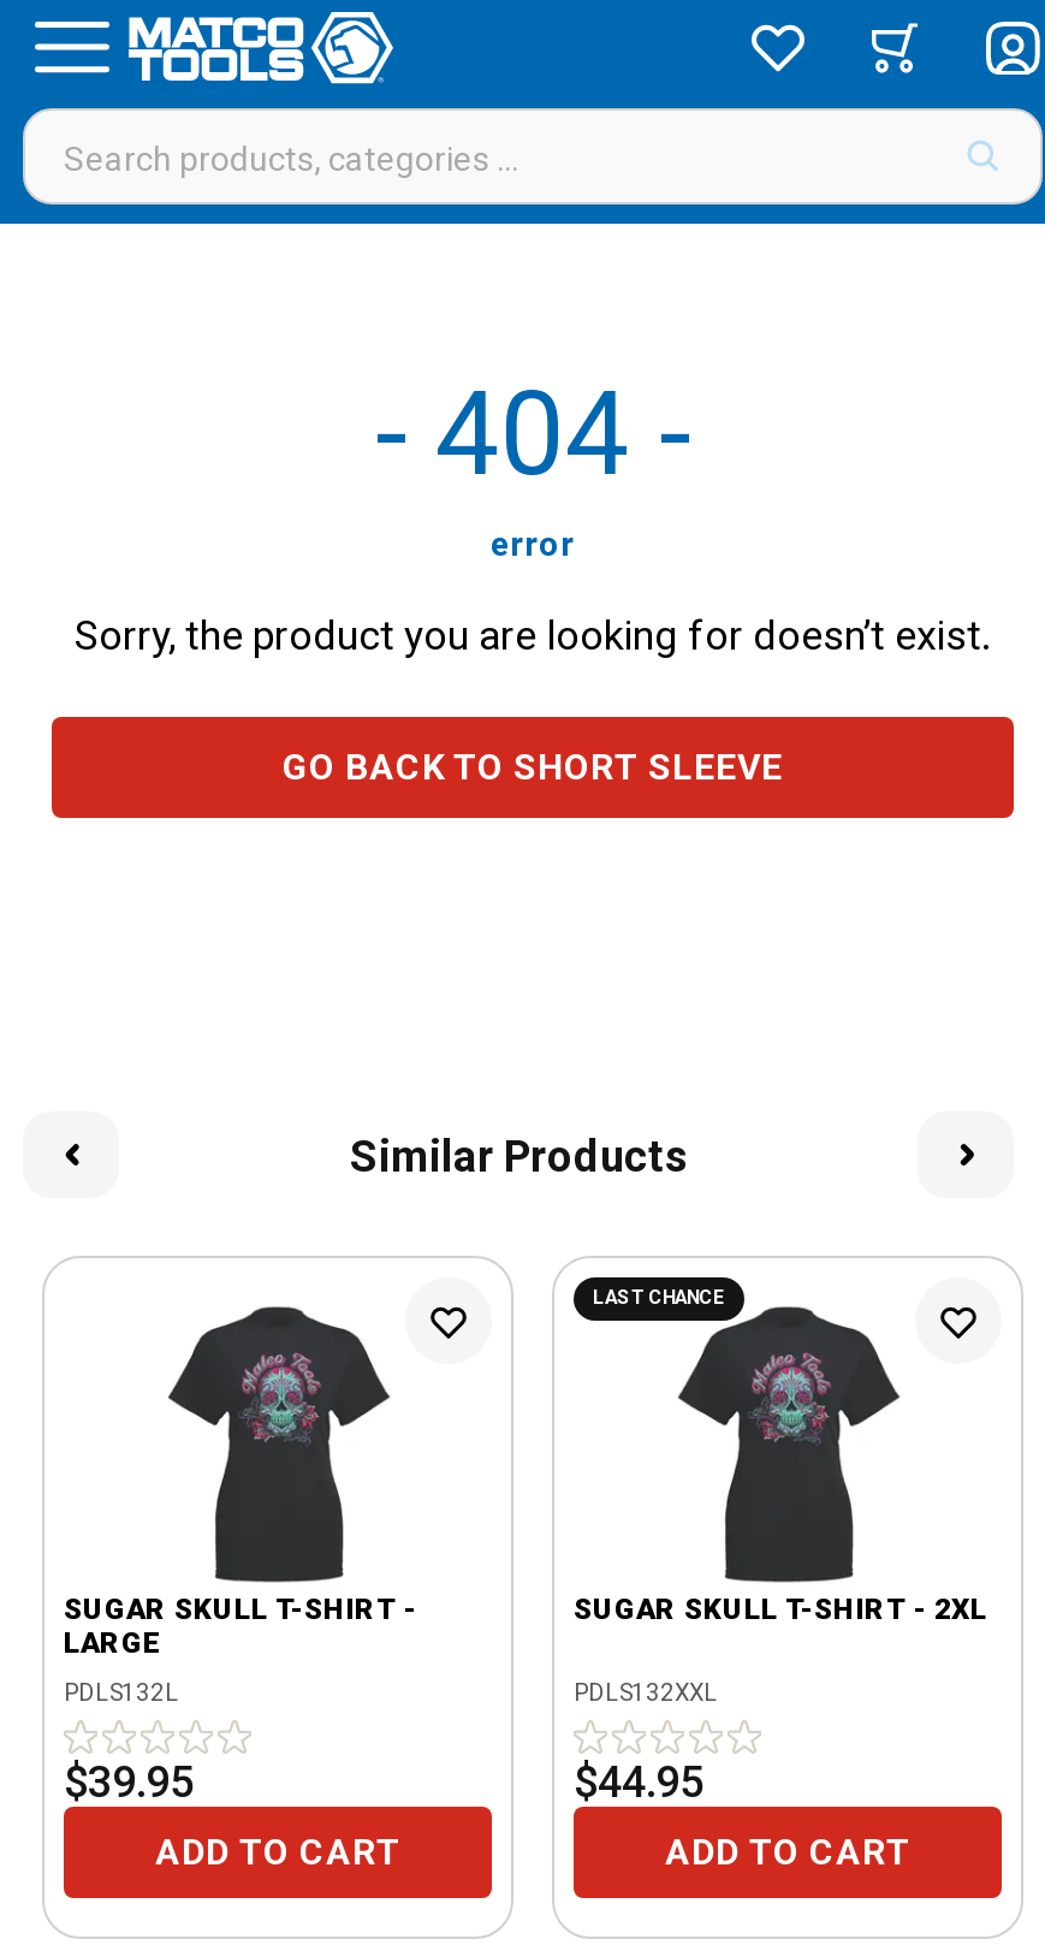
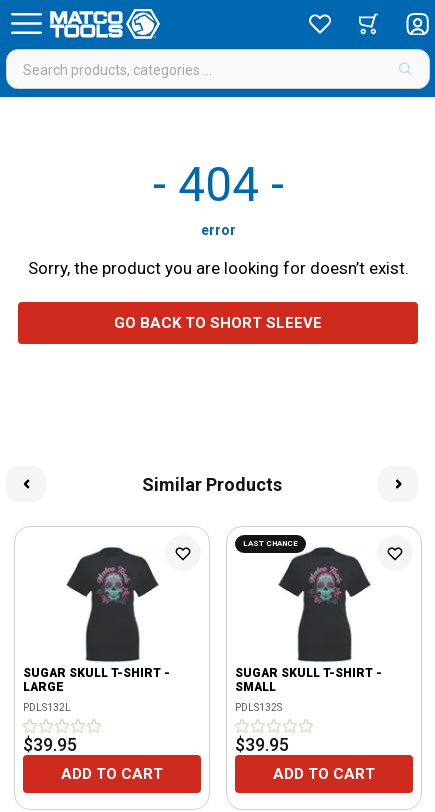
- SUGAR SKULL T-SHIRT - 2XL
+ SUGAR SKULL T-SHIRT -
+ SMALL

- PDLS132XXL
+ PDLS132S

- $44.95
+ $39.95
